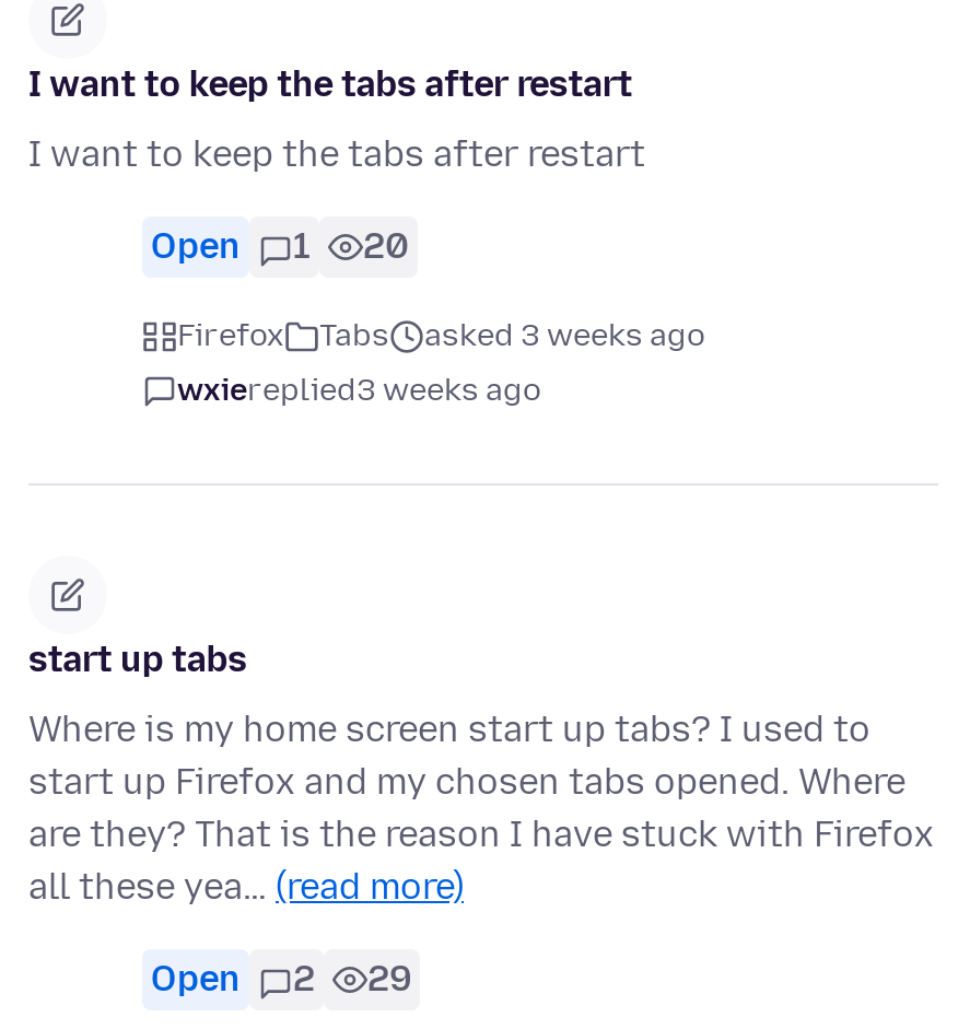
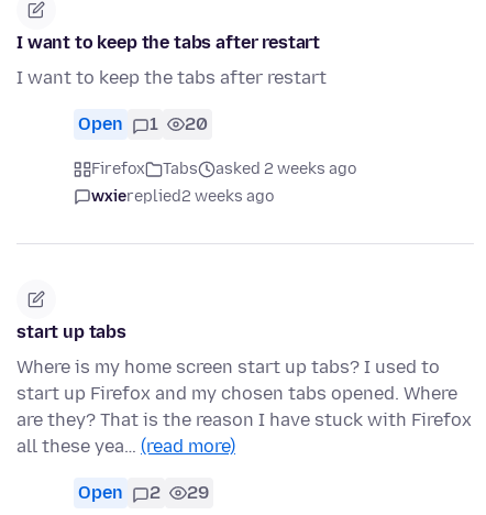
- asked 3 weeks ago
+ asked 2 weeks ago

- wxiereplied3 weeks ago
+ wxiereplied2 weeks ago
